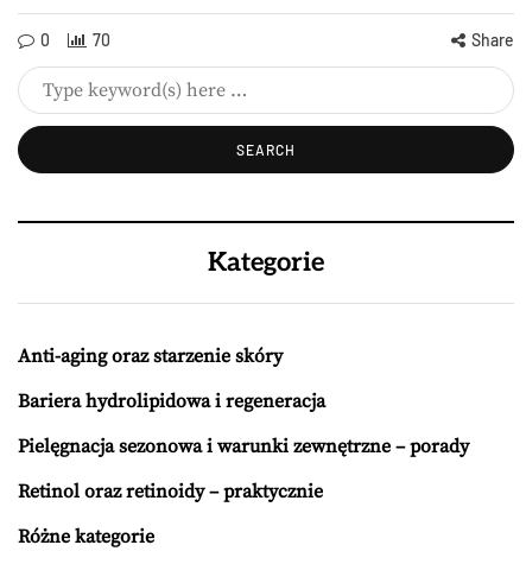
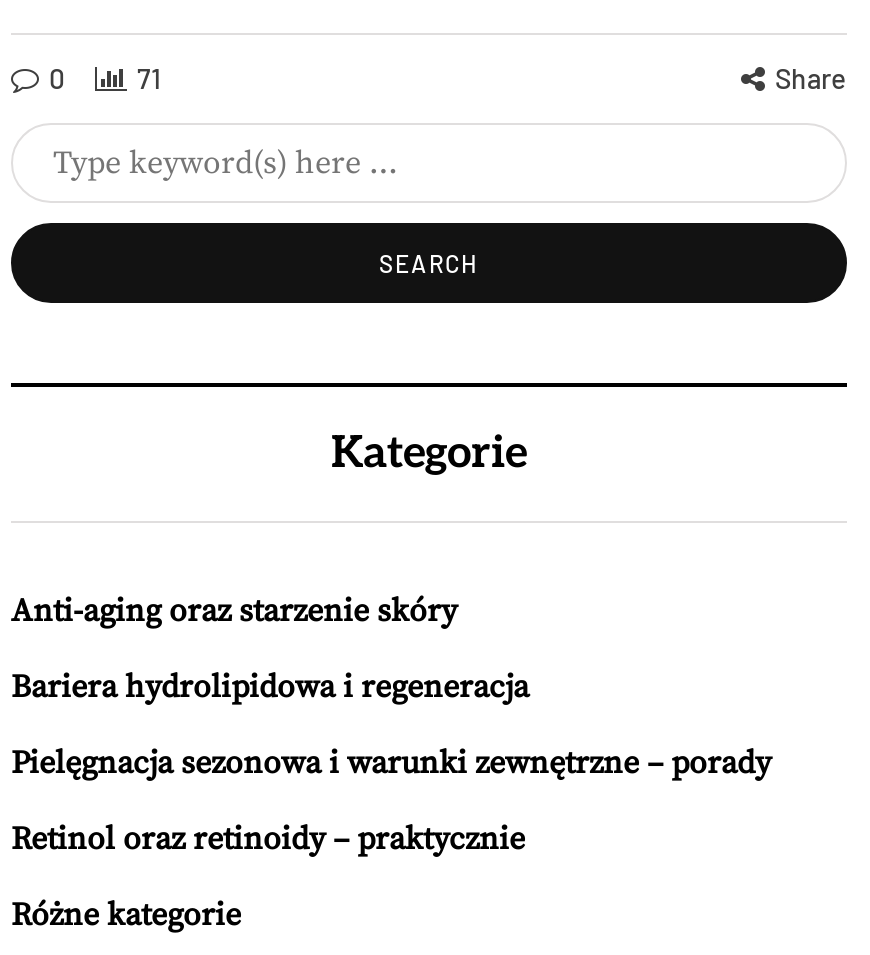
- 70
+ 71
